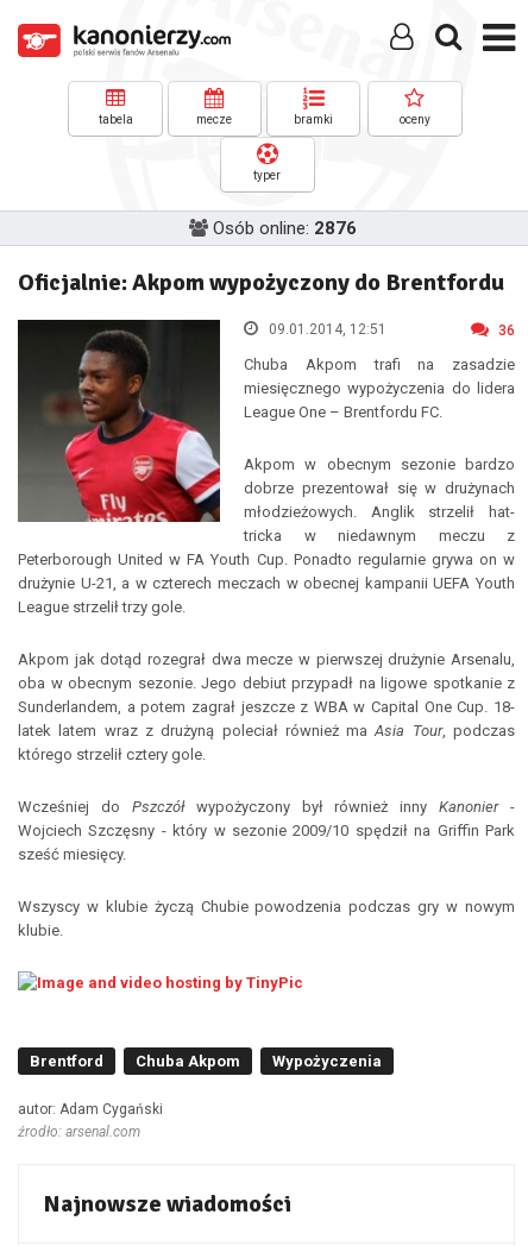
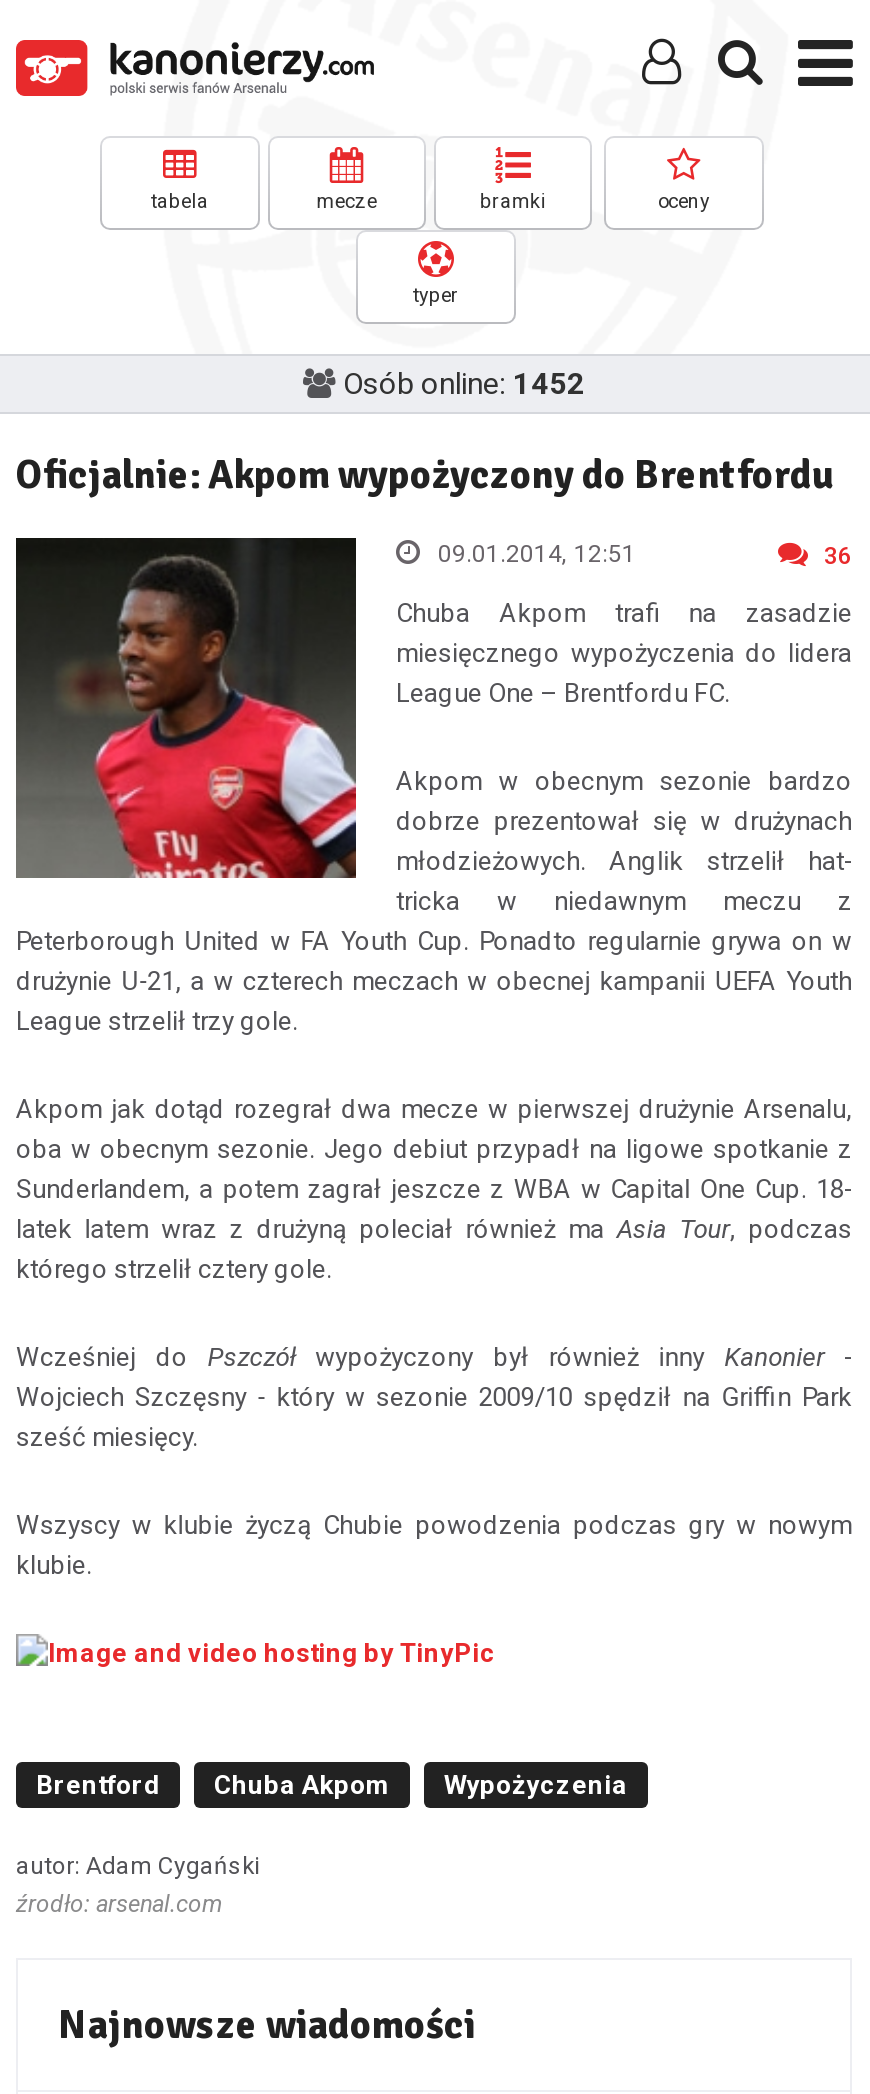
- Osób online: 2876
+ Osób online: 1452
